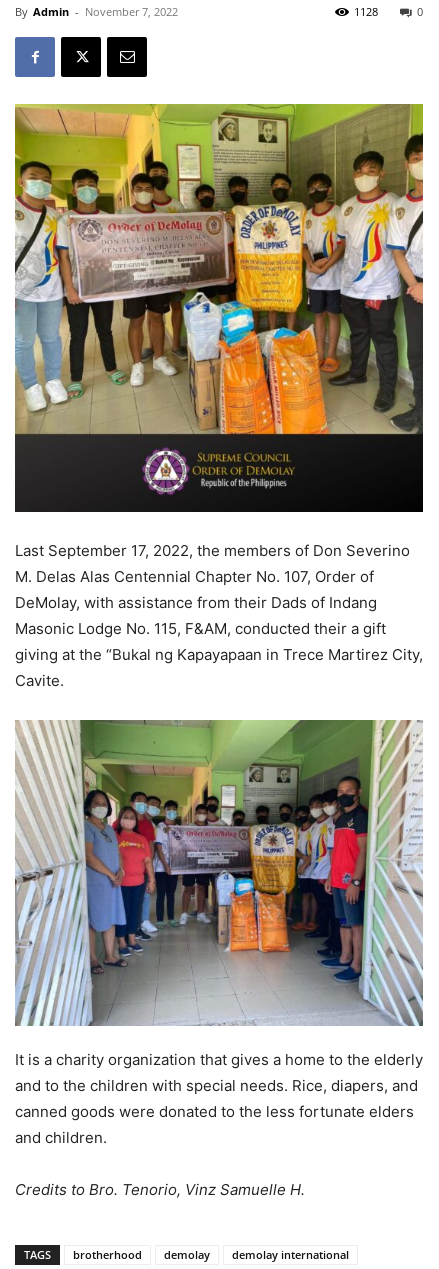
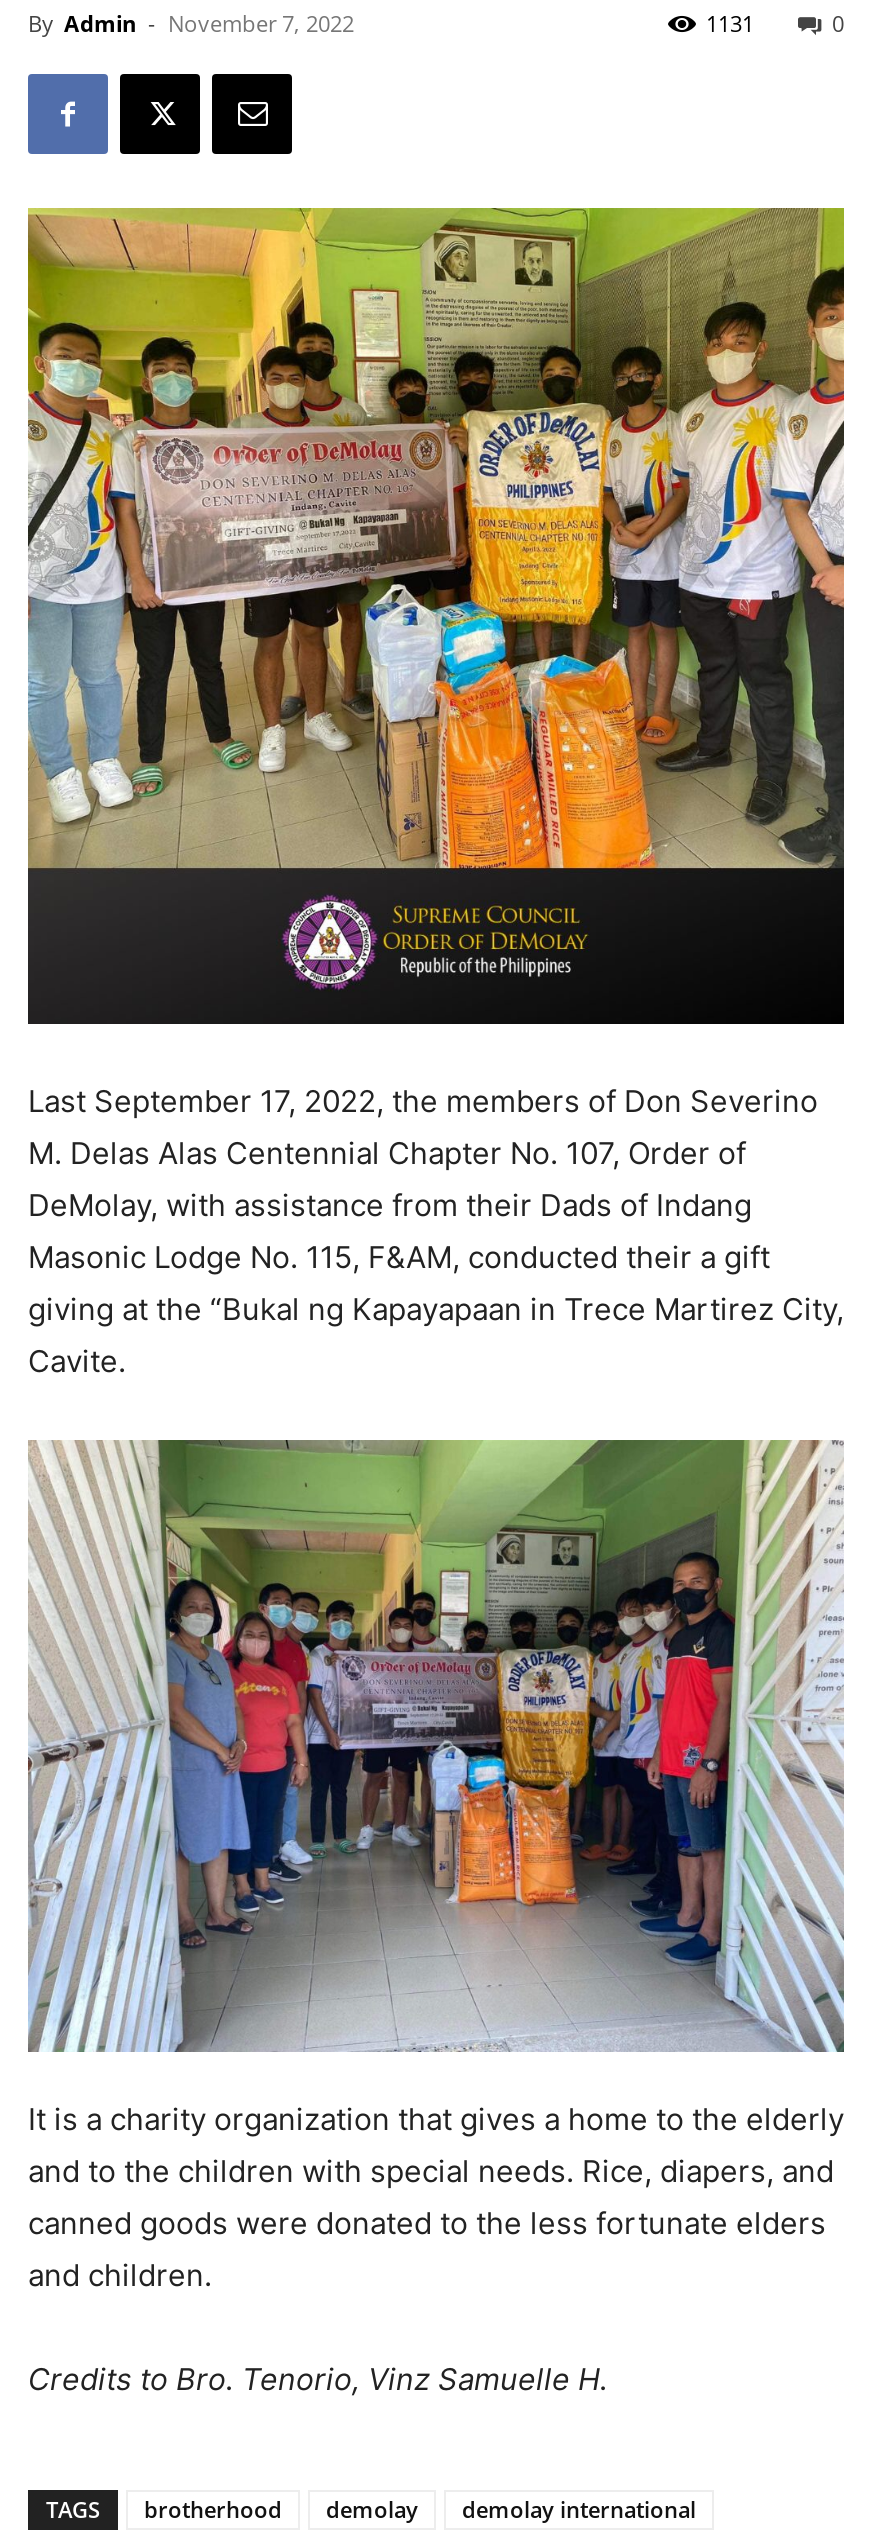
- 1128
+ 1131
